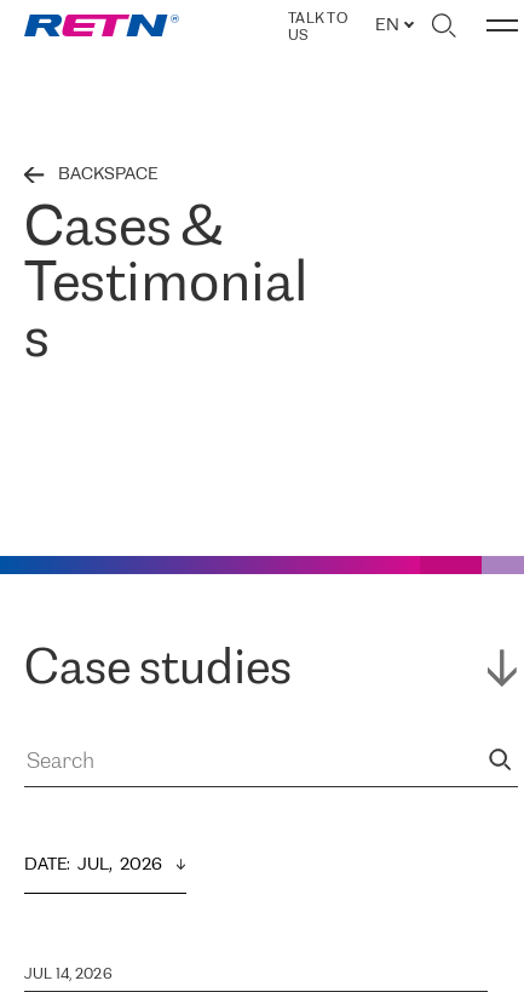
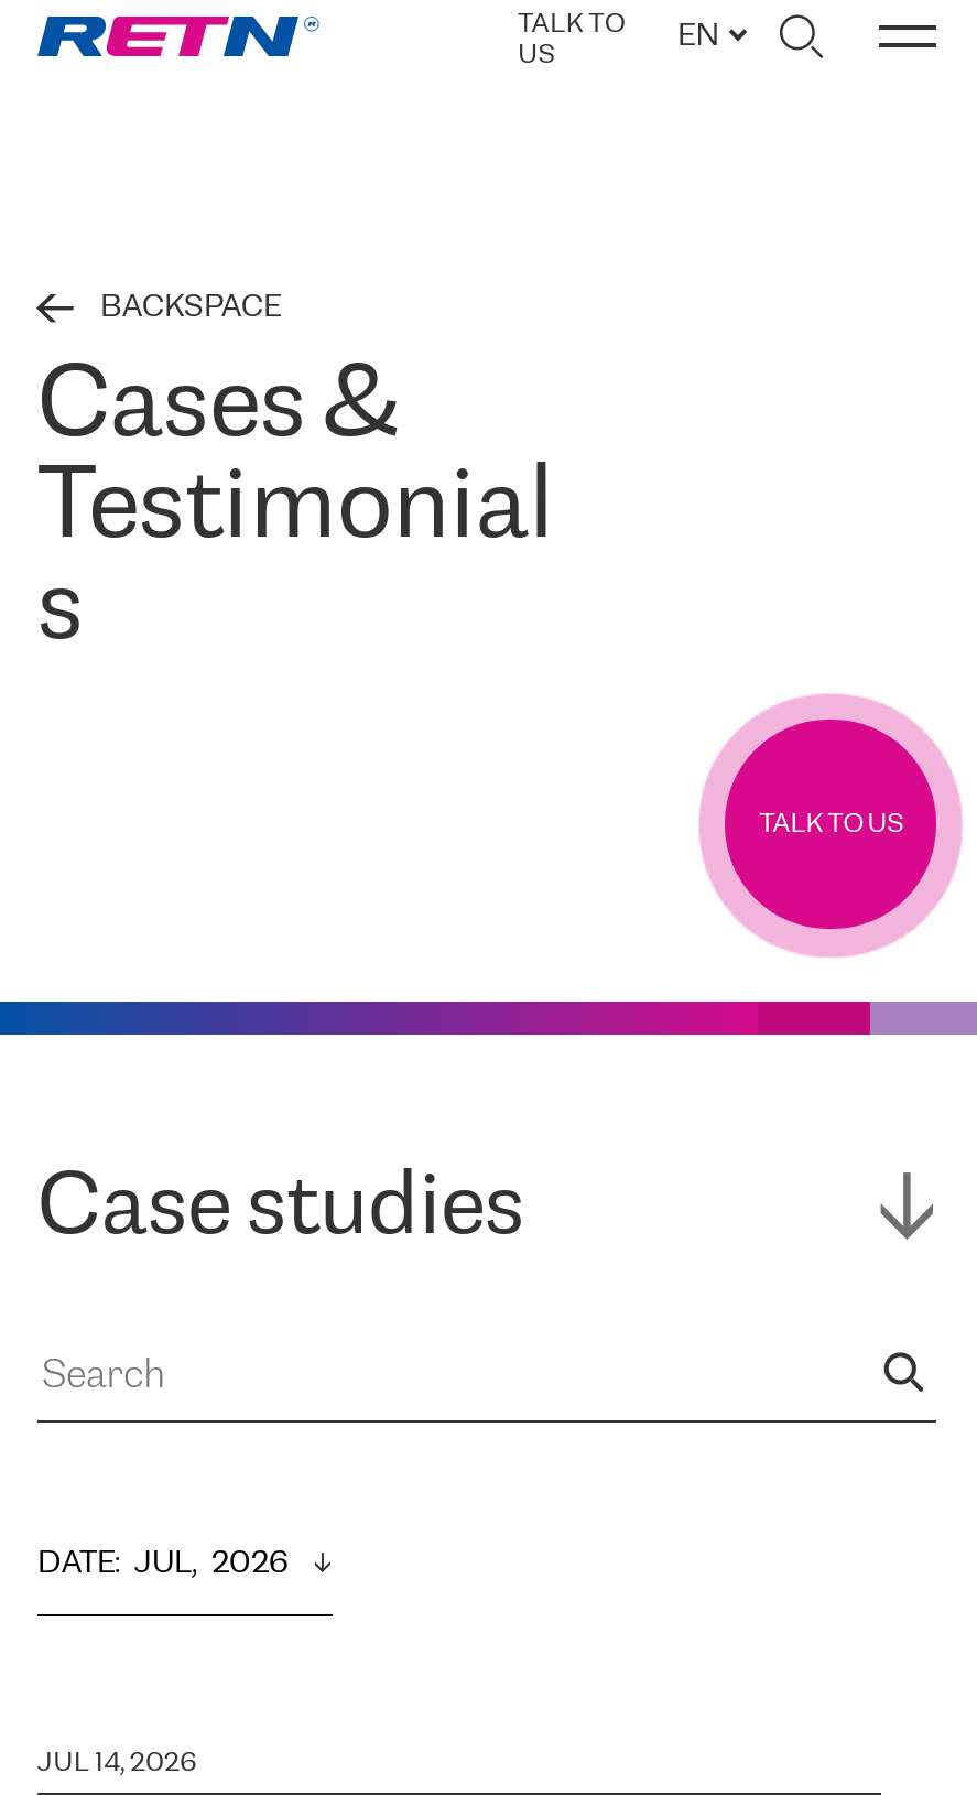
+ [image]
+ TALK TO US
